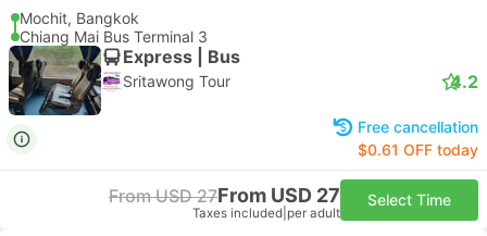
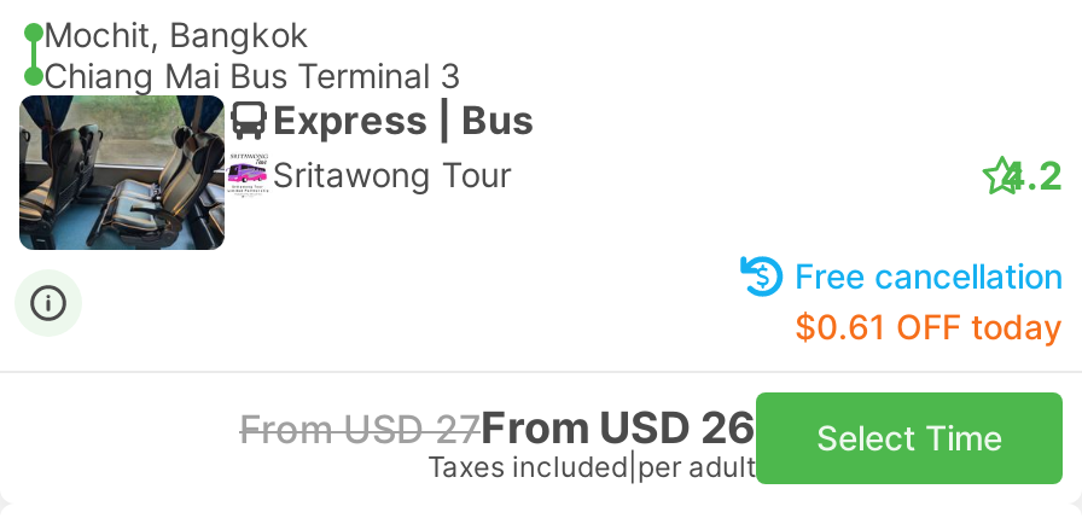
- From USD 27From USD 27
+ From USD 27From USD 26
